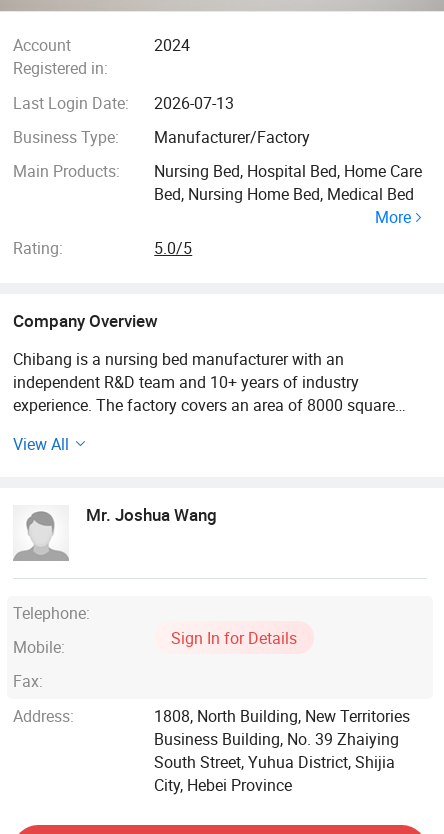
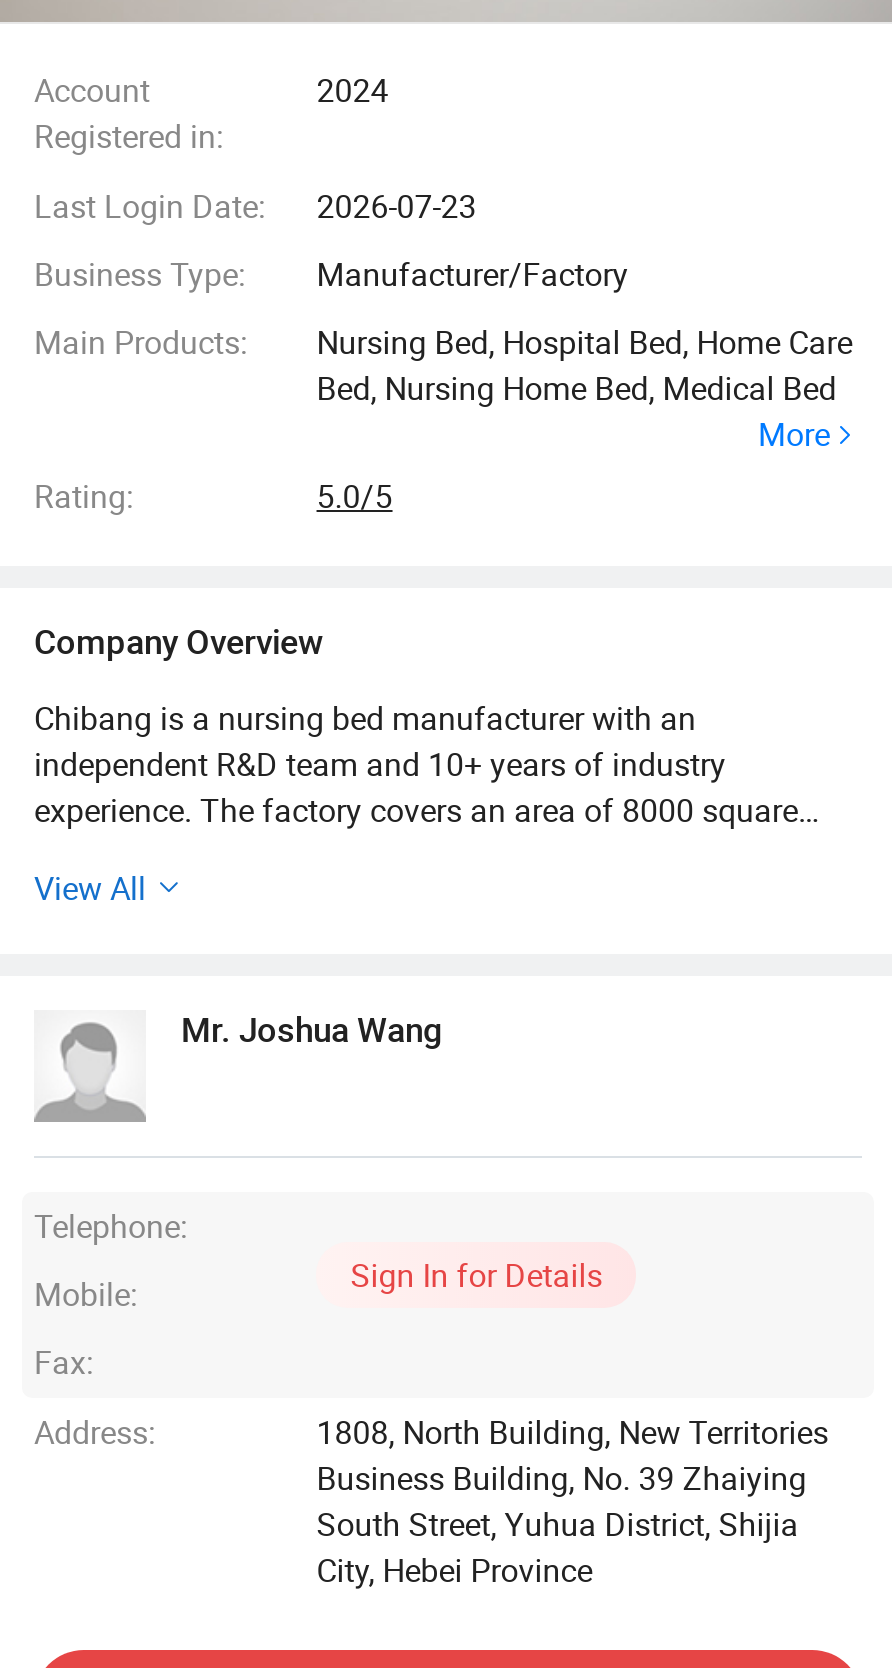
- Last Login Date: 2026-07-13
+ Last Login Date: 2026-07-23
